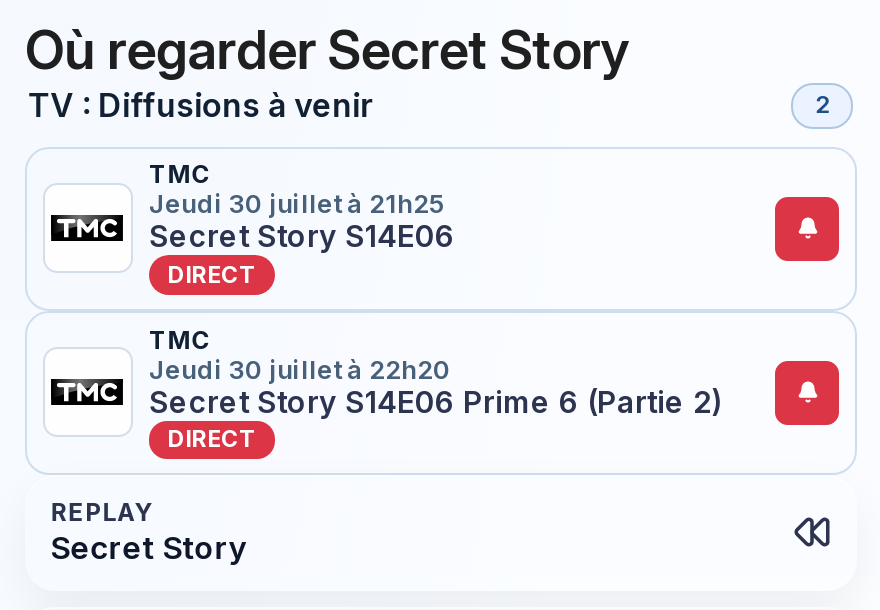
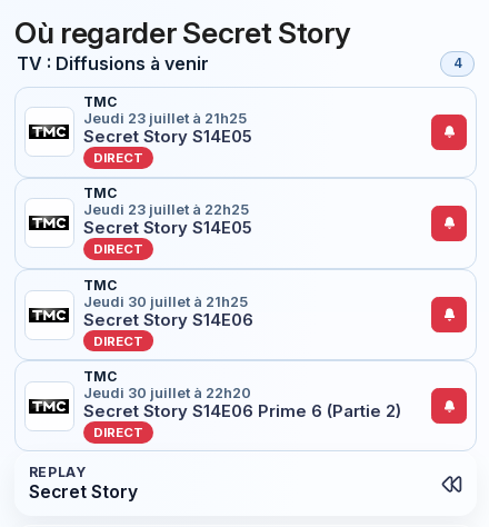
- 2
+ 4
+ TMC
+ Jeudi 23 juillet à 21h25
+ Secret Story S14E05
+ DIRECT
+ TMC
+ Jeudi 23 juillet à 22h25
+ Secret Story S14E05
+ DIRECT
